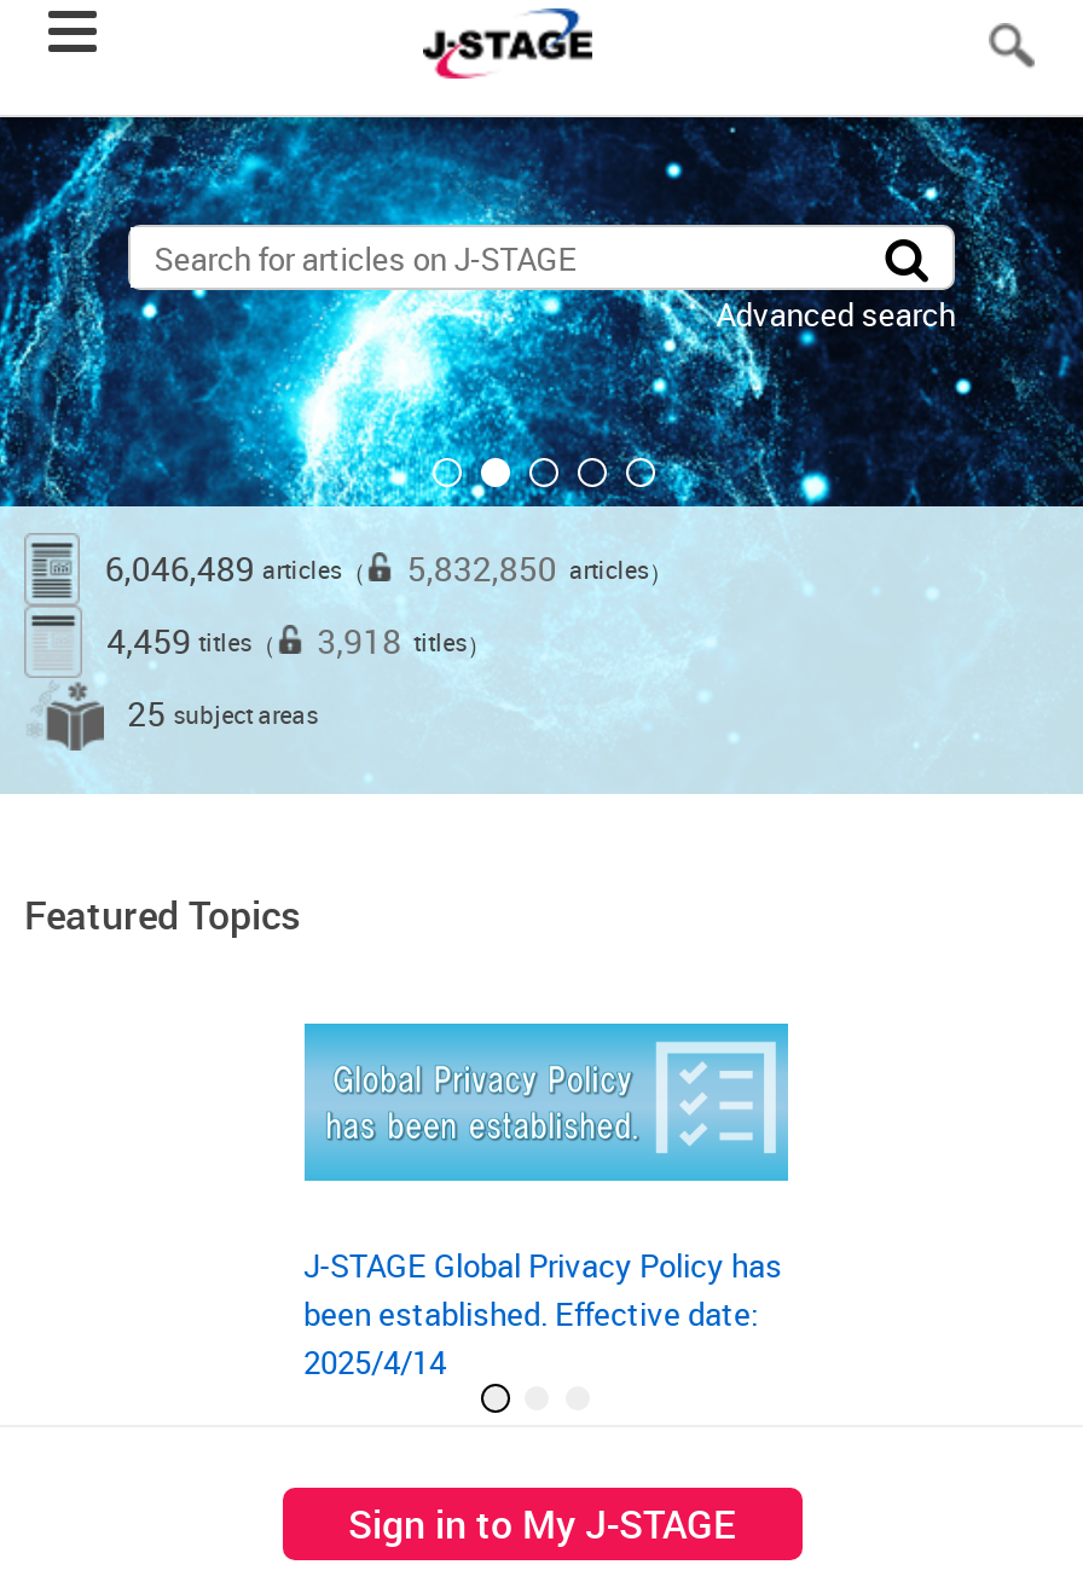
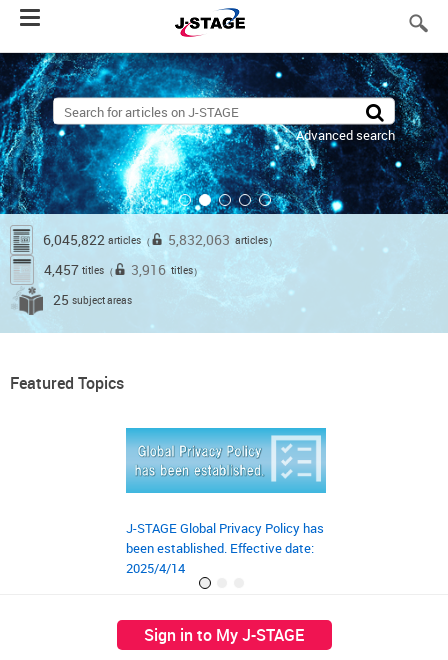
- 6,046,489 articles（
+ 6,045,822 articles（

- 5,832,850 articles）
+ 5,832,063 articles）

- 4,459 titles（
+ 4,457 titles（

- 3,918 titles）
+ 3,916 titles）
